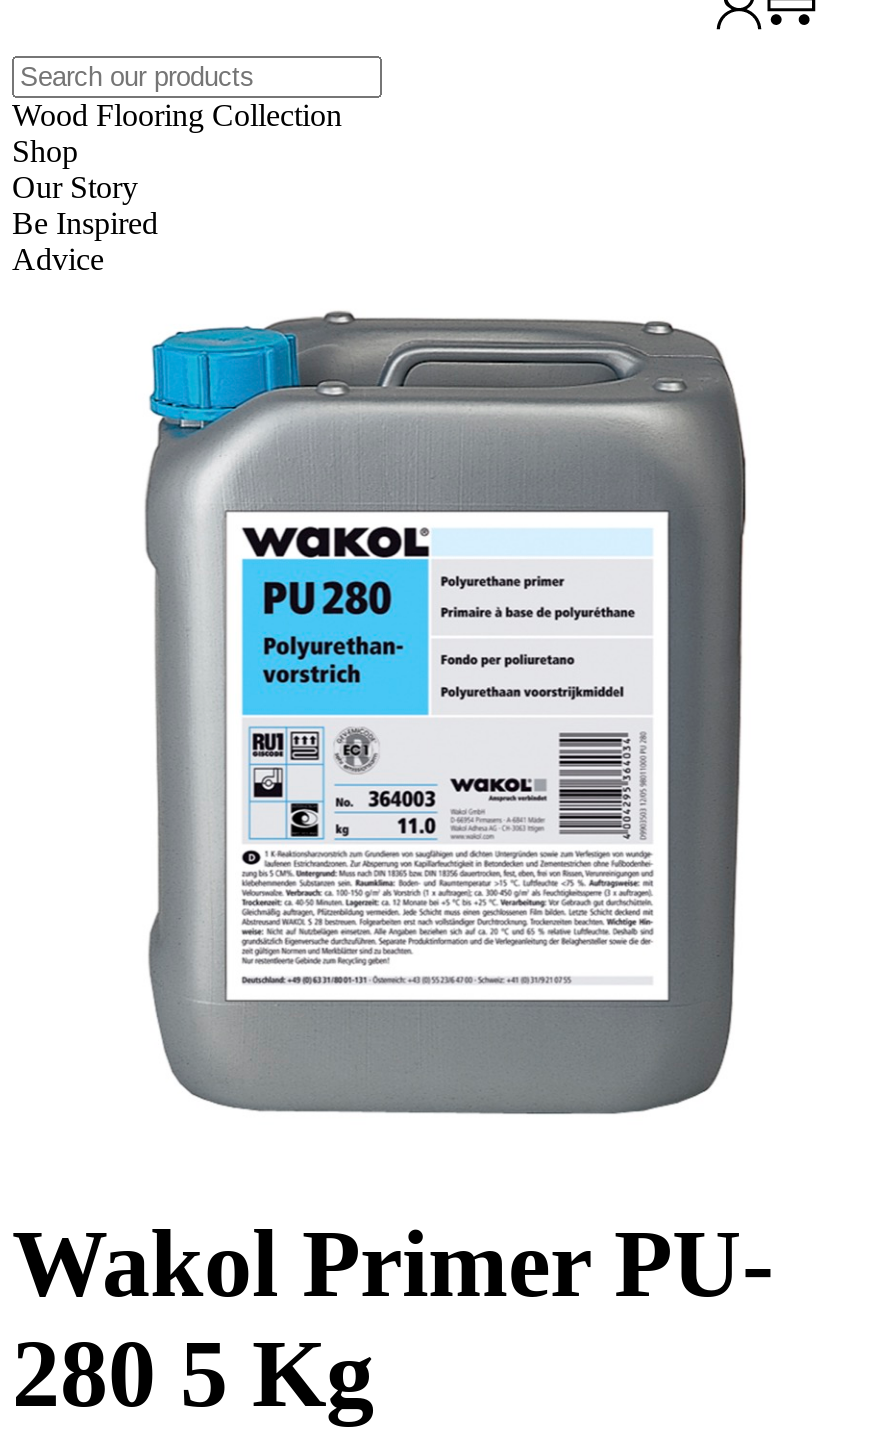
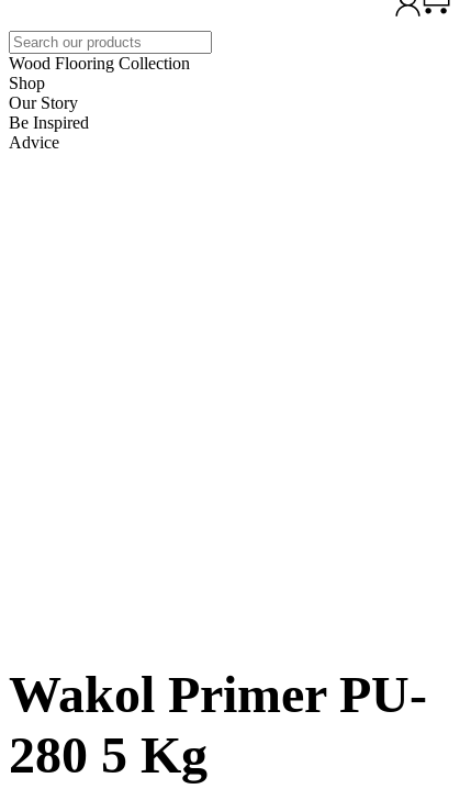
- [image]
